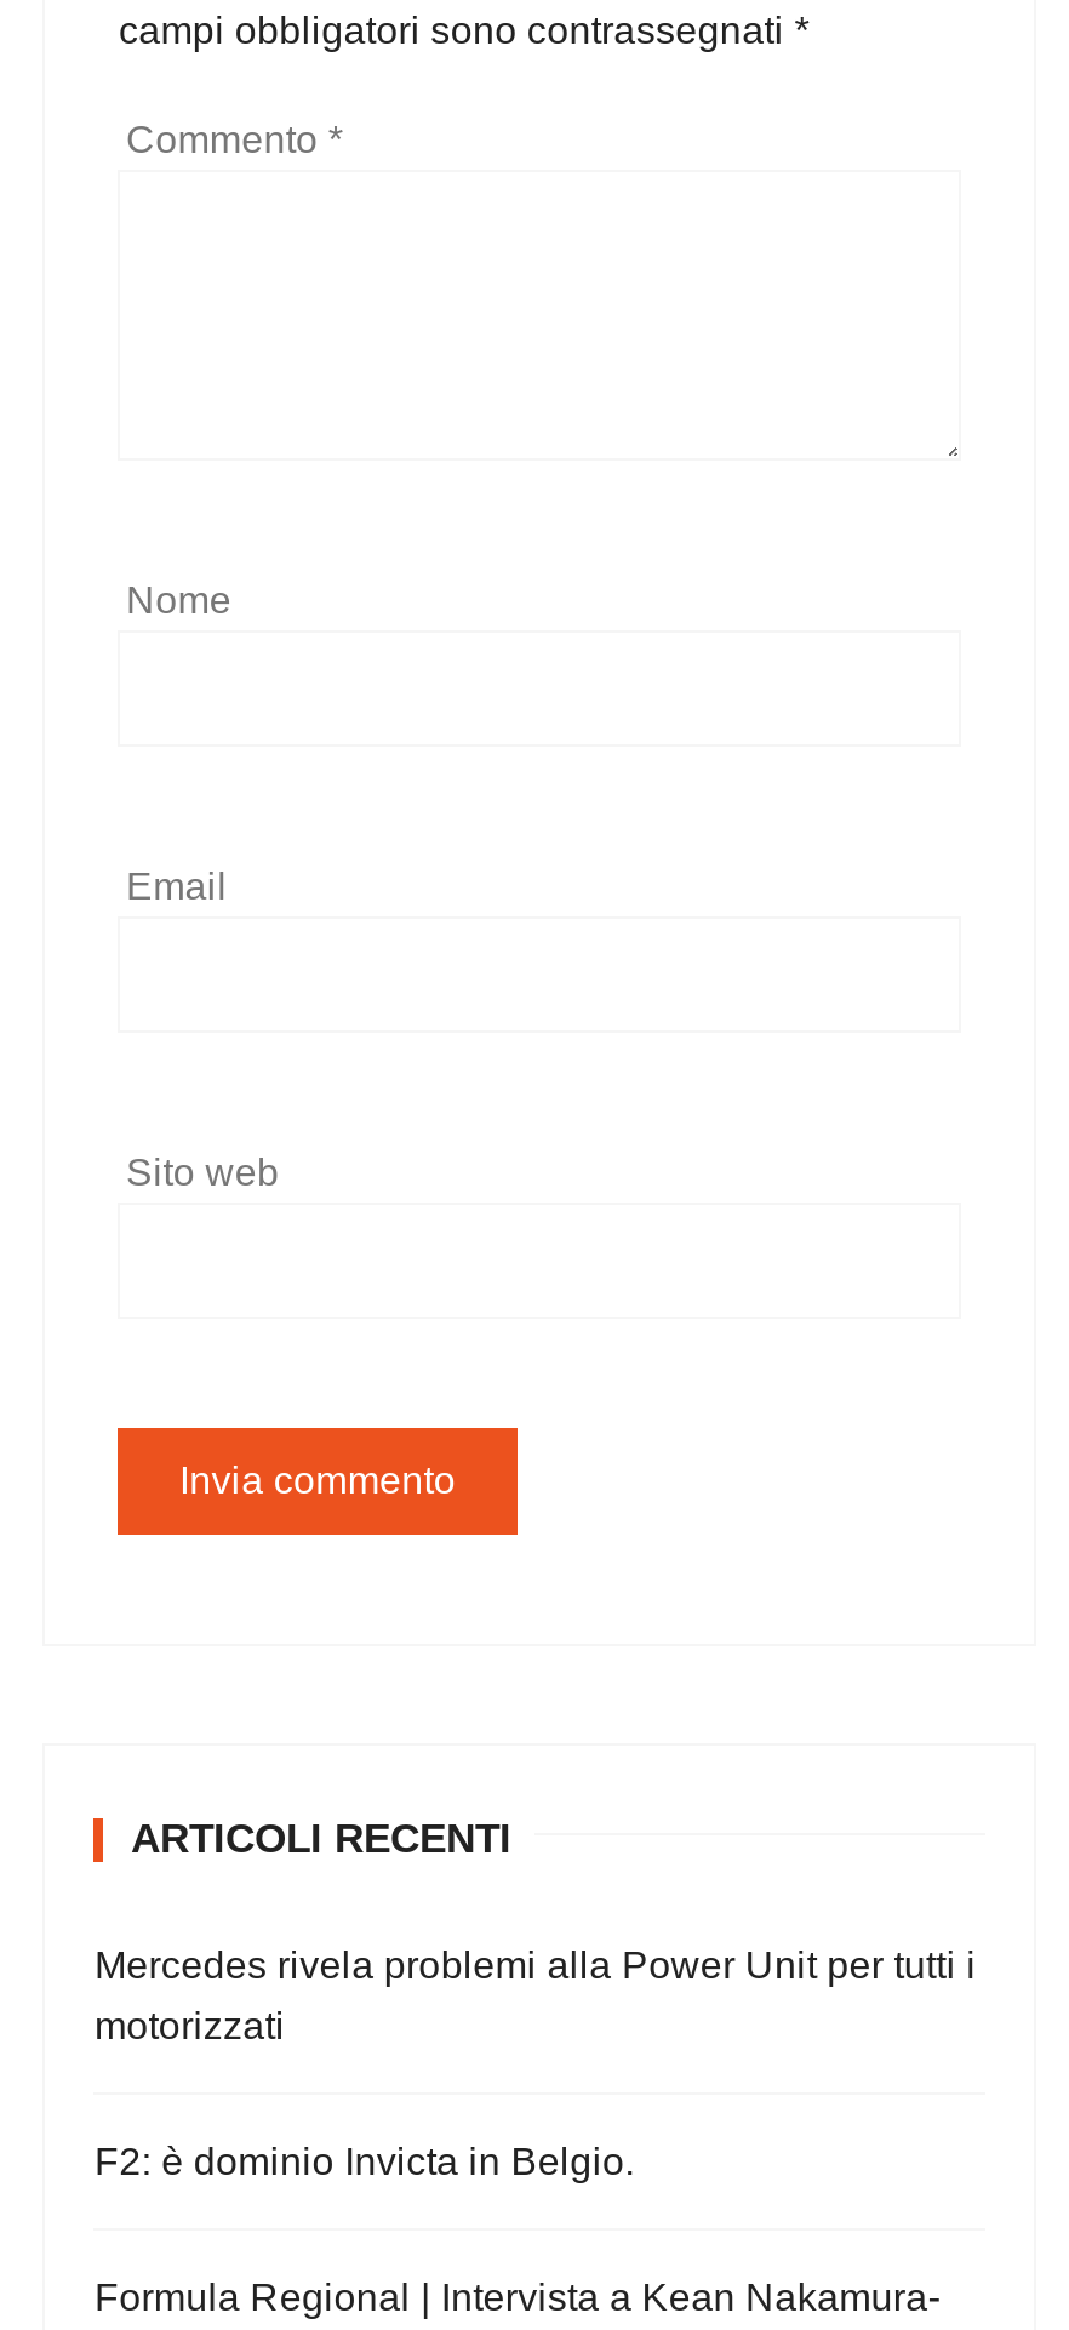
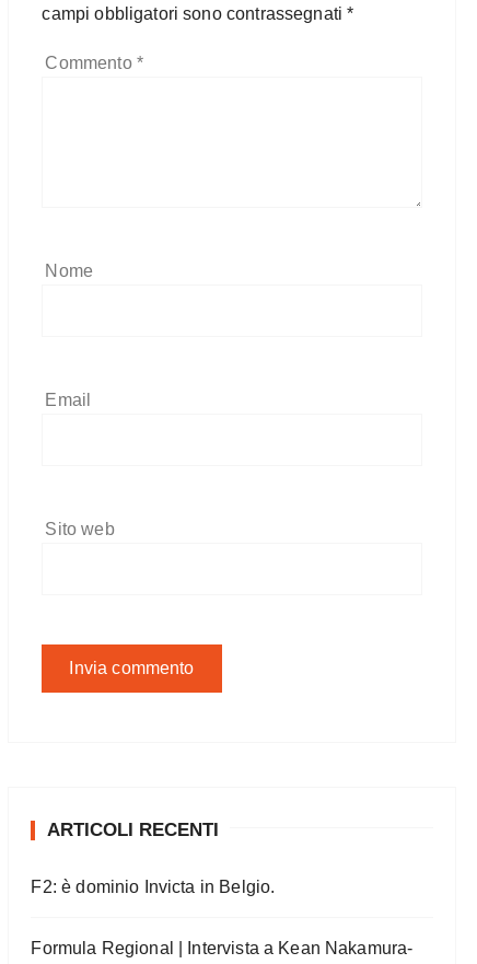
- Mercedes rivela problemi alla Power Unit per tutti i
- motorizzati
